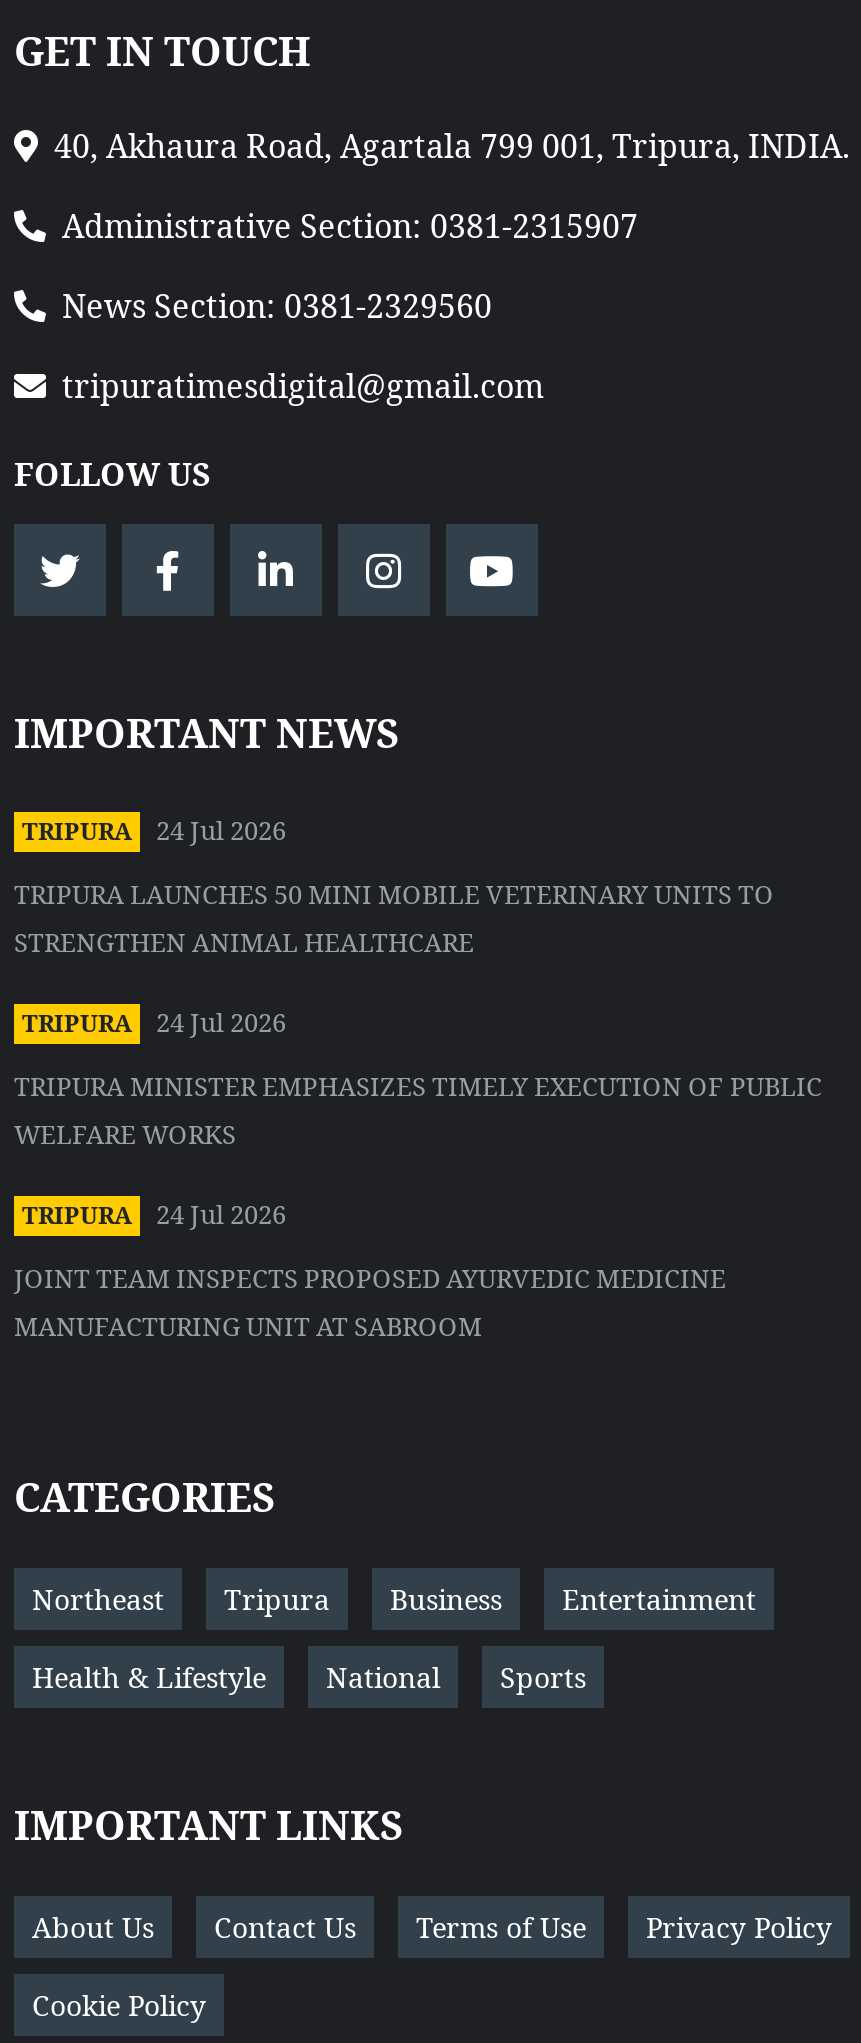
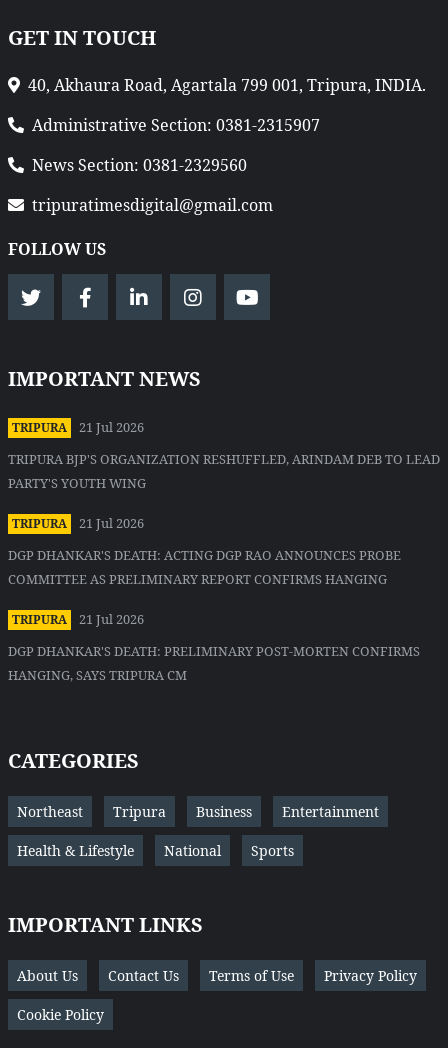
- TRIPURA 24 Jul 2026
+ TRIPURA 21 Jul 2026

- TRIPURA LAUNCHES 50 MINI MOBILE VETERINARY UNITS TO
- STRENGTHEN ANIMAL HEALTHCARE
+ TRIPURA BJP'S ORGANIZATION RESHUFFLED, ARINDAM DEB TO LEAD
+ PARTY'S YOUTH WING

- TRIPURA 24 Jul 2026
+ TRIPURA 21 Jul 2026

- TRIPURA MINISTER EMPHASIZES TIMELY EXECUTION OF PUBLIC
- WELFARE WORKS
+ DGP DHANKAR'S DEATH: ACTING DGP RAO ANNOUNCES PROBE
+ COMMITTEE AS PRELIMINARY REPORT CONFIRMS HANGING

- TRIPURA 24 Jul 2026
+ TRIPURA 21 Jul 2026

- JOINT TEAM INSPECTS PROPOSED AYURVEDIC MEDICINE
- MANUFACTURING UNIT AT SABROOM
+ DGP DHANKAR'S DEATH: PRELIMINARY POST-MORTEN CONFIRMS
+ HANGING, SAYS TRIPURA CM
